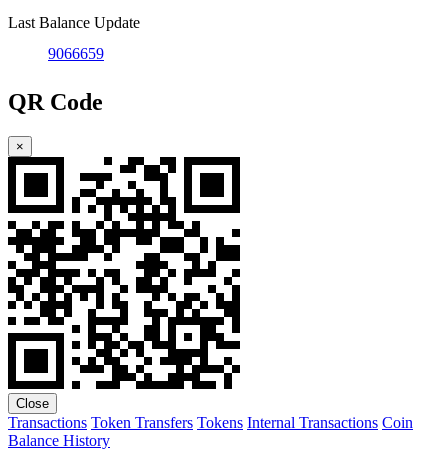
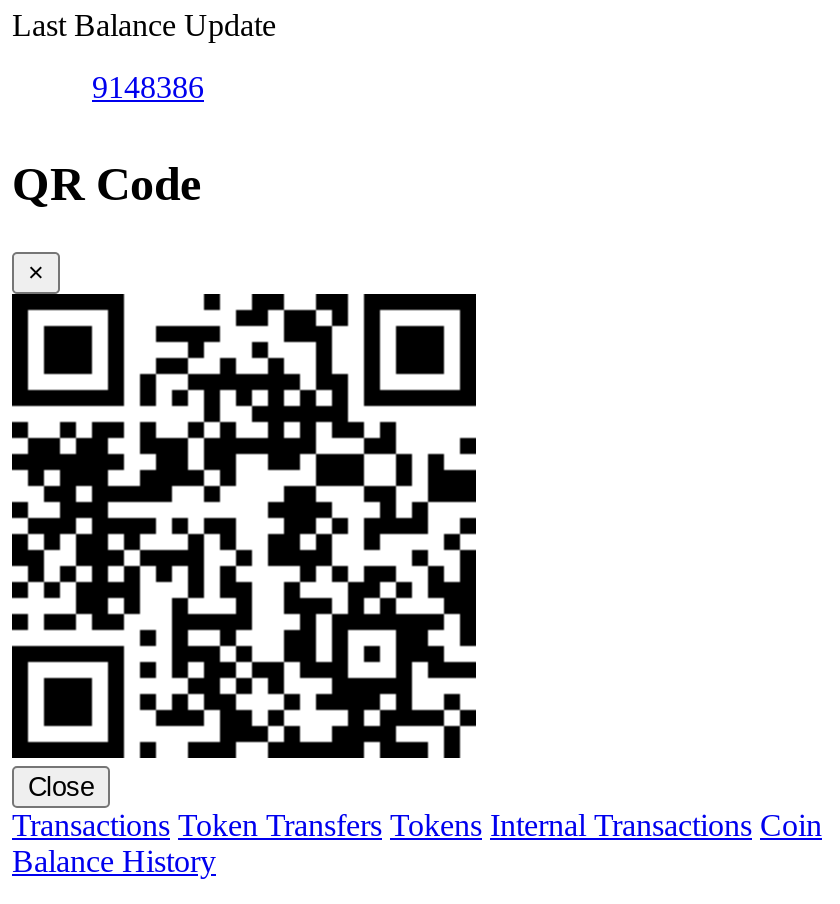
- 9066659
+ 9148386
